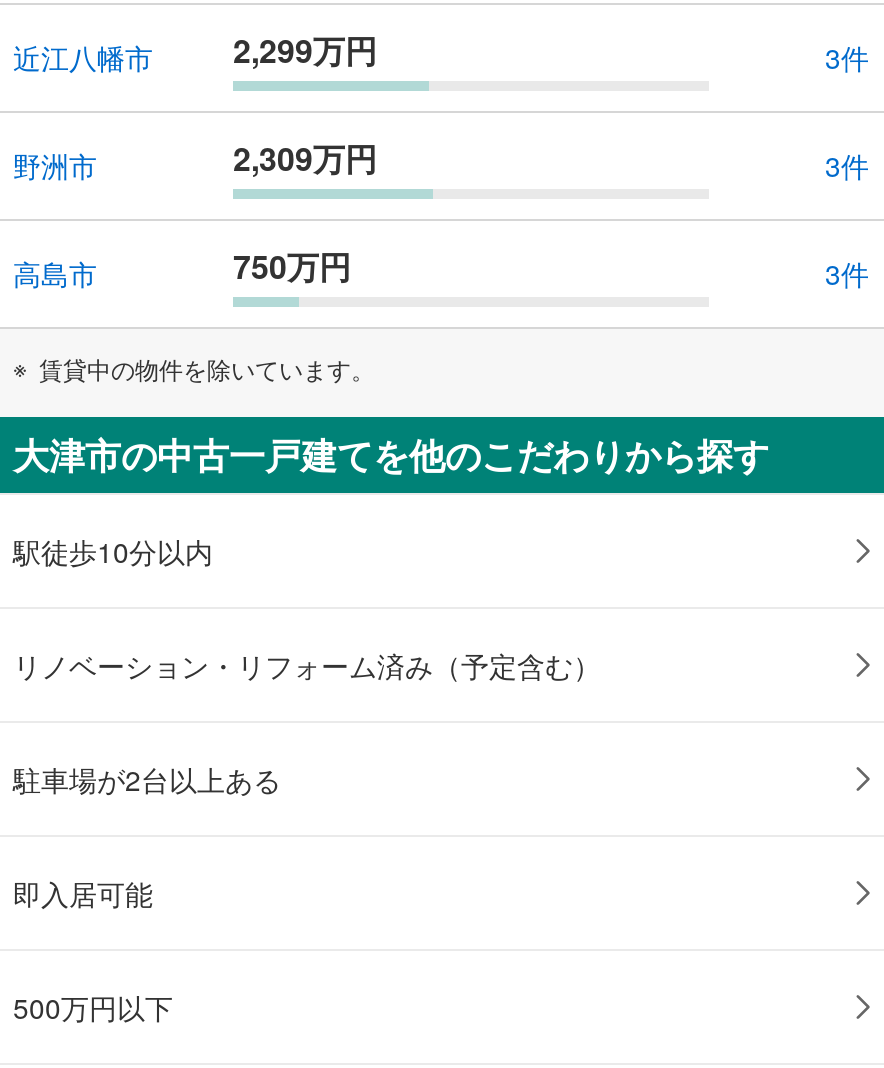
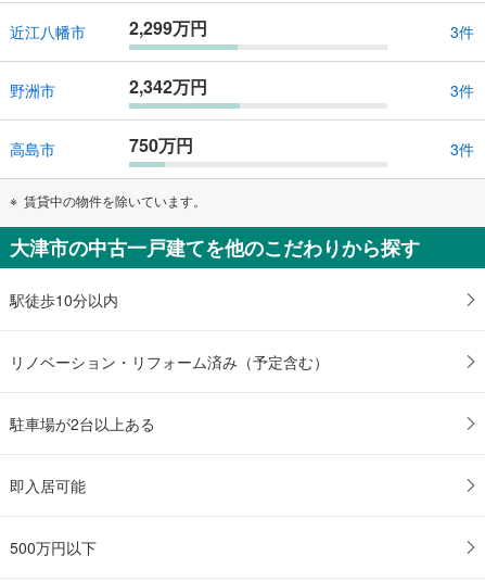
- 2,309万円
+ 2,342万円
